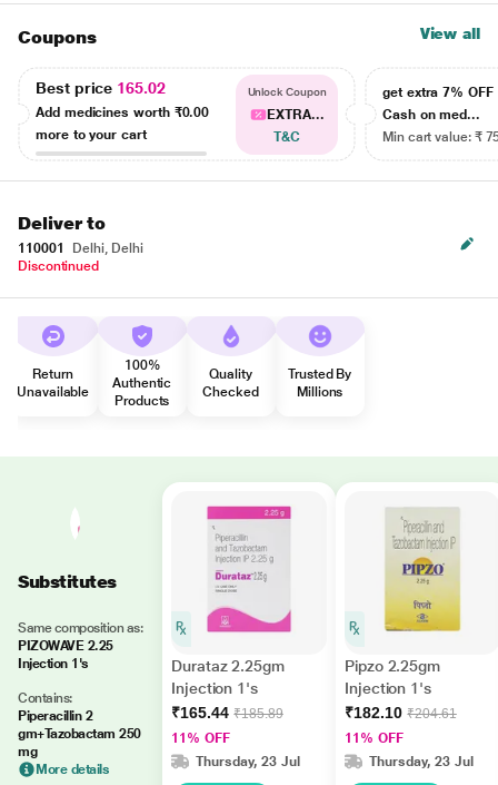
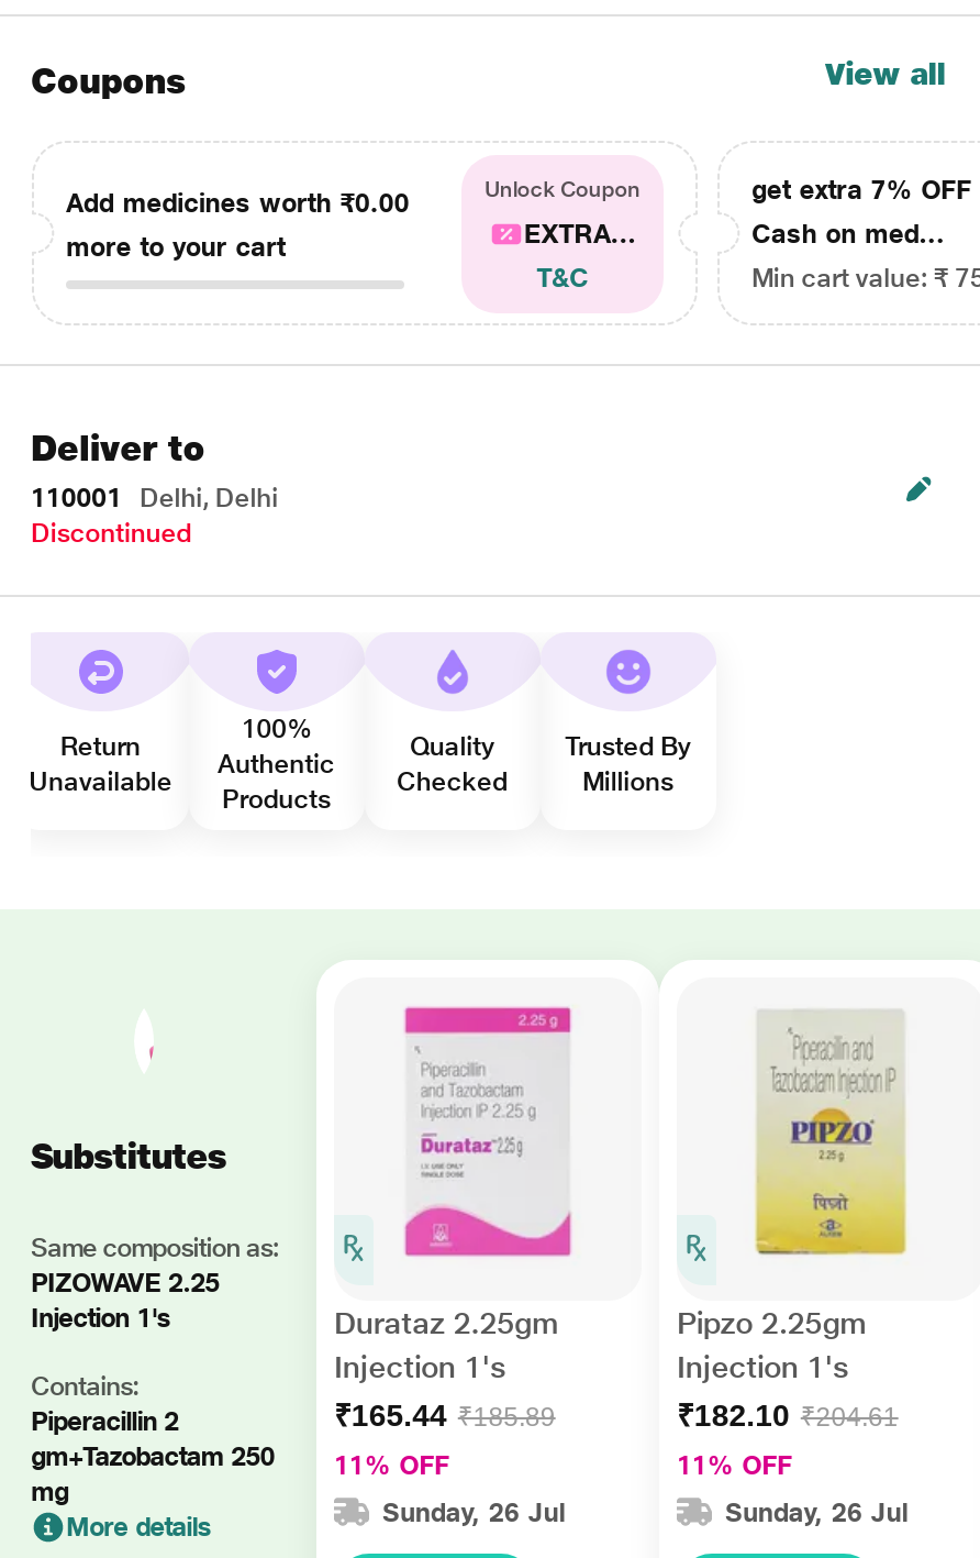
- Best price 165.02

- Thursday, 23 Jul
+ Sunday, 26 Jul

- Thursday, 23 Jul
+ Sunday, 26 Jul
